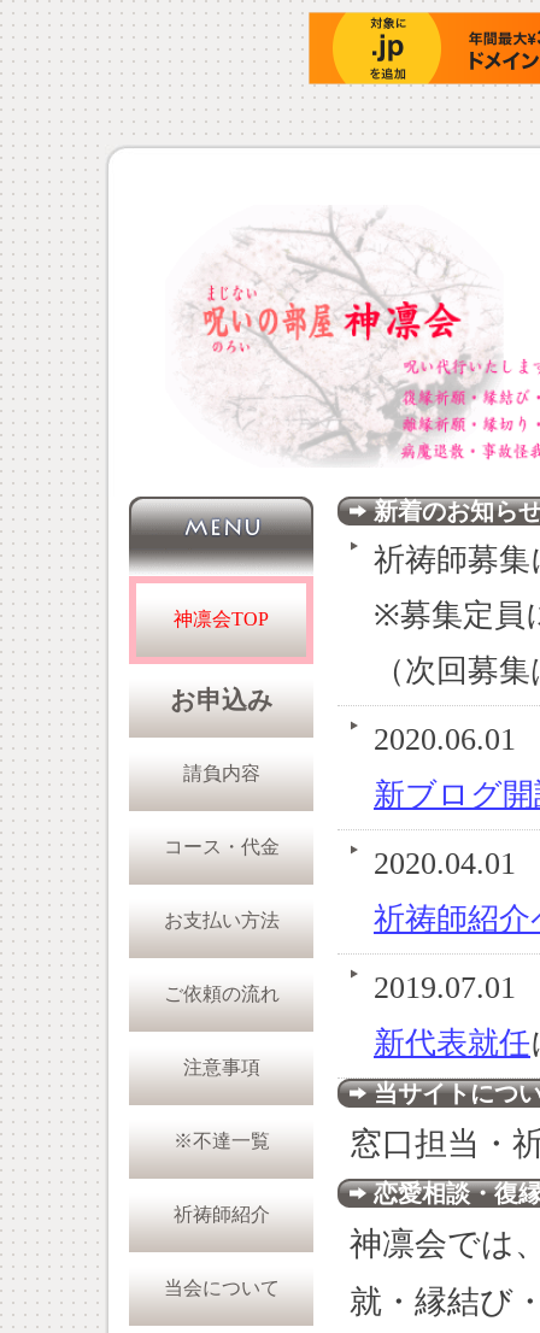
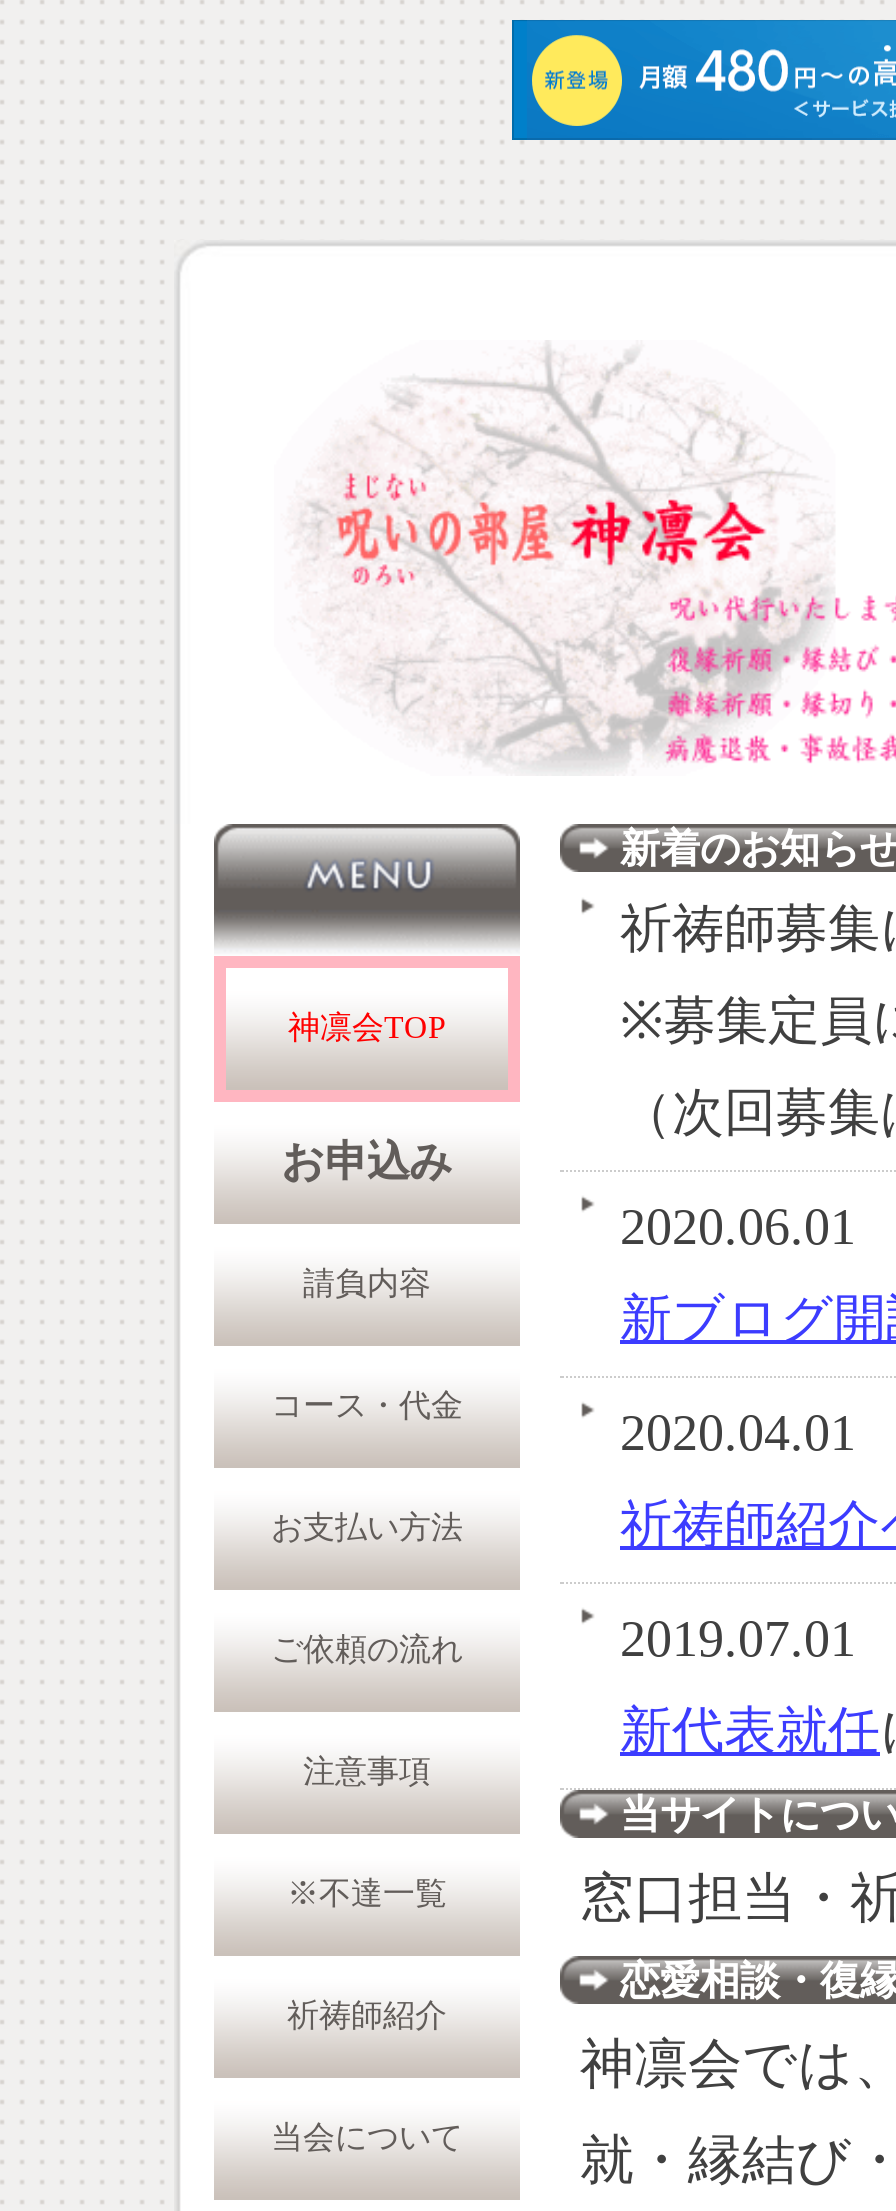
- [image]
+ [image]
